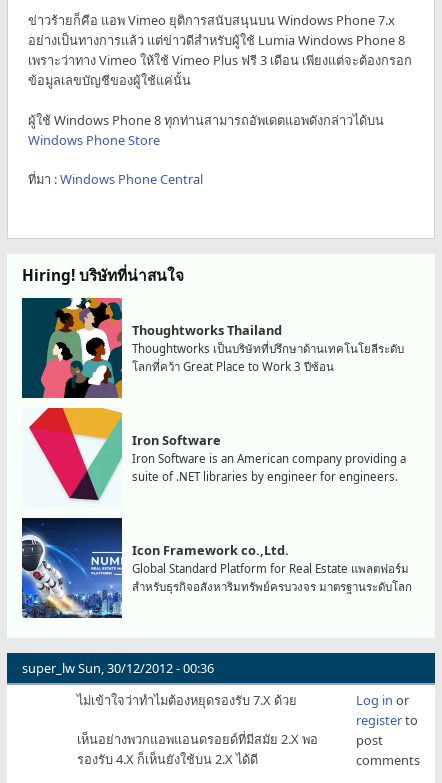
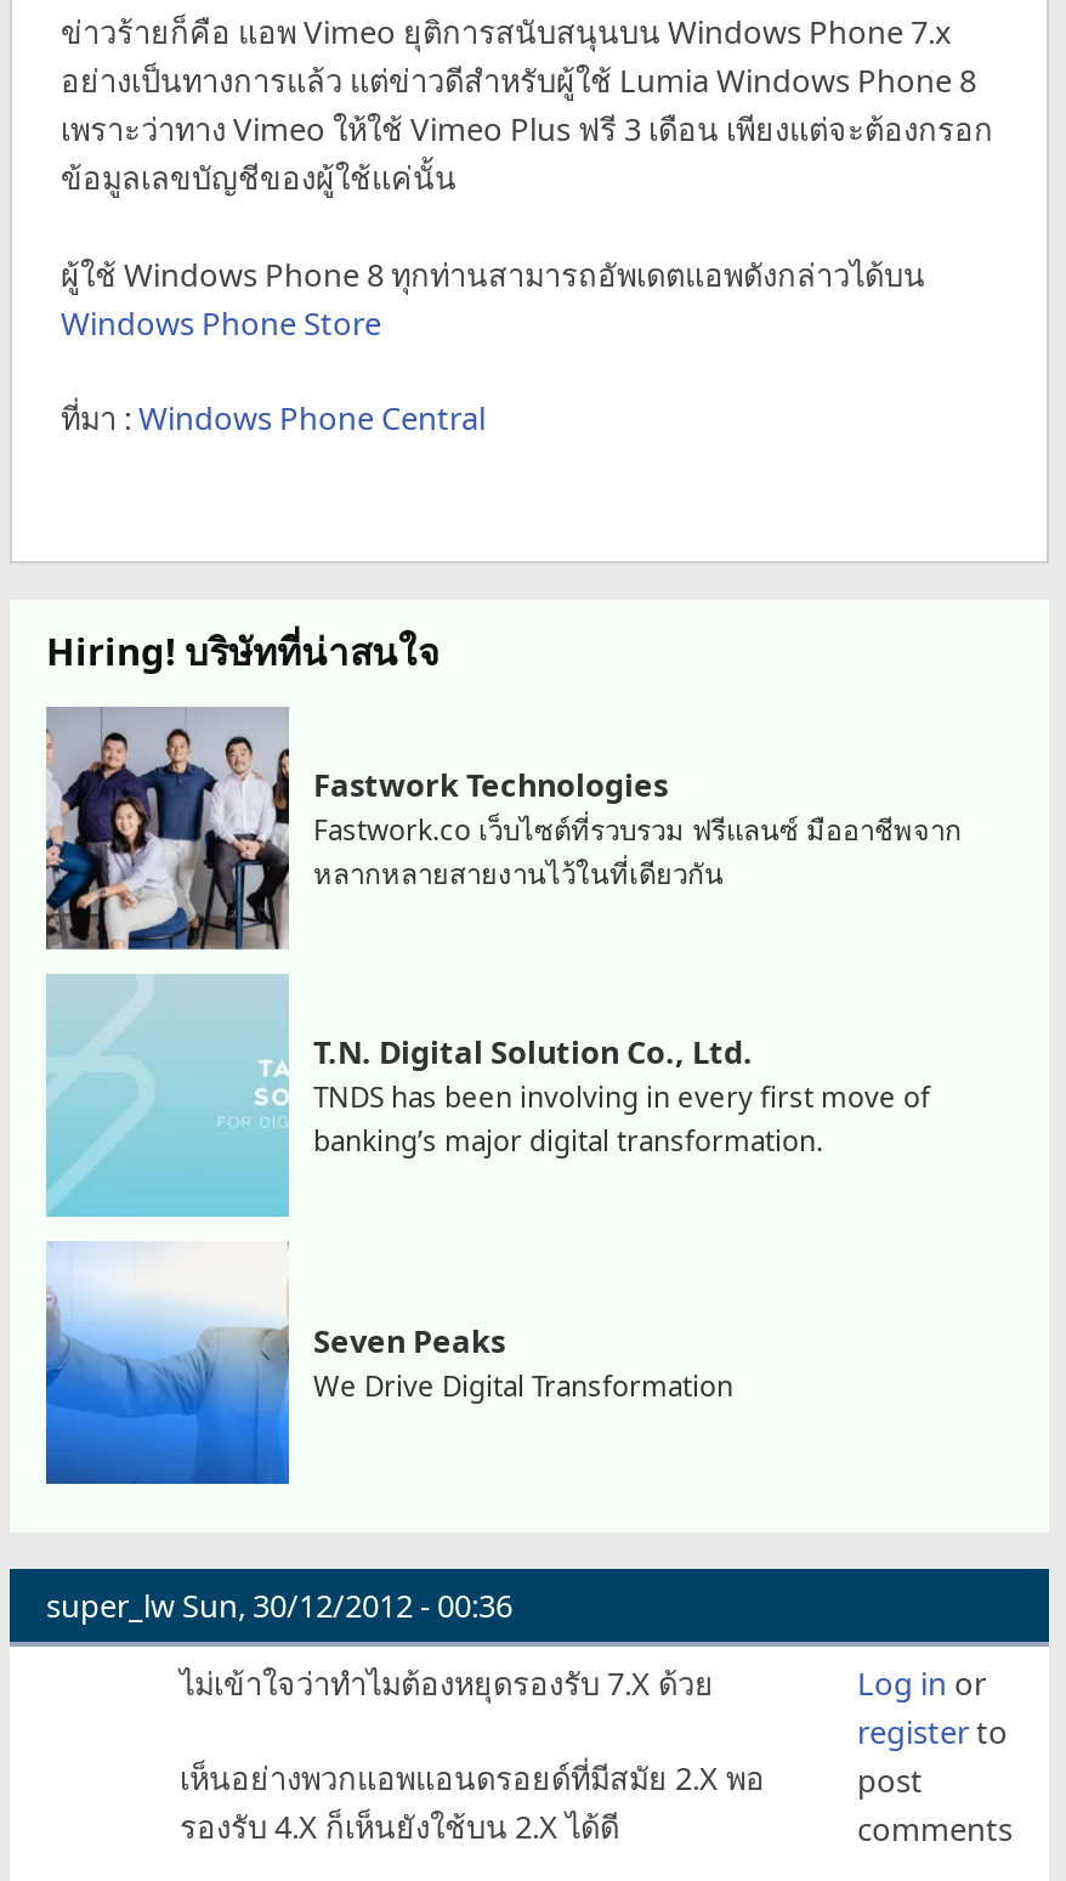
- [image]
- Thoughtworks Thailand
- Thoughtworks เป็นบริษัทที่ปรึกษาด้านเทคโนโยลีระดับ
- โลกที่คว้า Great Place to Work 3 ปีซ้อน
+ [image]
+ Fastwork Technologies
+ Fastwork.co เว็บไซต์ที่รวบรวม ฟรีแลนซ์ มืออาชีพจาก
+ หลากหลายสายงานไว้ในที่เดียวกัน

- [image]
- Iron Software
- Iron Software is an American company providing a
- suite of .NET libraries by engineer for engineers.
+ [image]
+ T.N. Digital Solution Co., Ltd.
+ TNDS has been involving in every first move of
+ banking’s major digital transformation.

- [image]
- Icon Framework co.,Ltd.
- Global Standard Platform for Real Estate แพลตฟอร์ม
- สำหรับธุรกิจอสังหาริมทรัพย์ครบวงจร มาตรฐานระดับโลก
+ [image]
+ Seven Peaks
+ We Drive Digital Transformation
